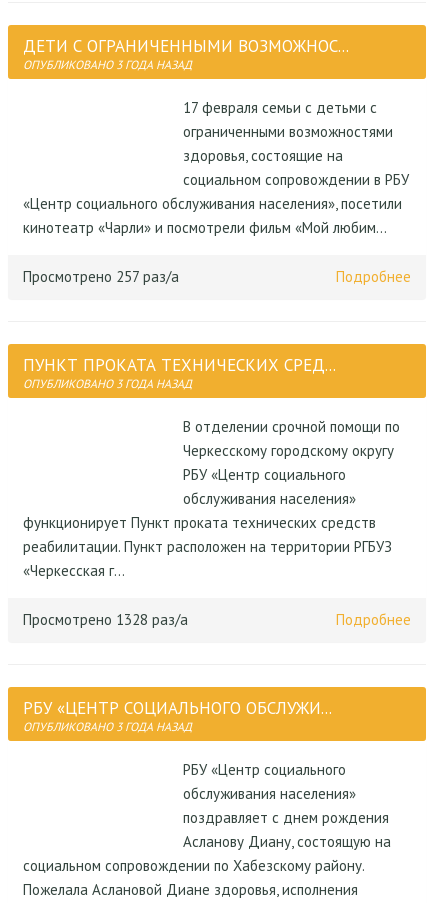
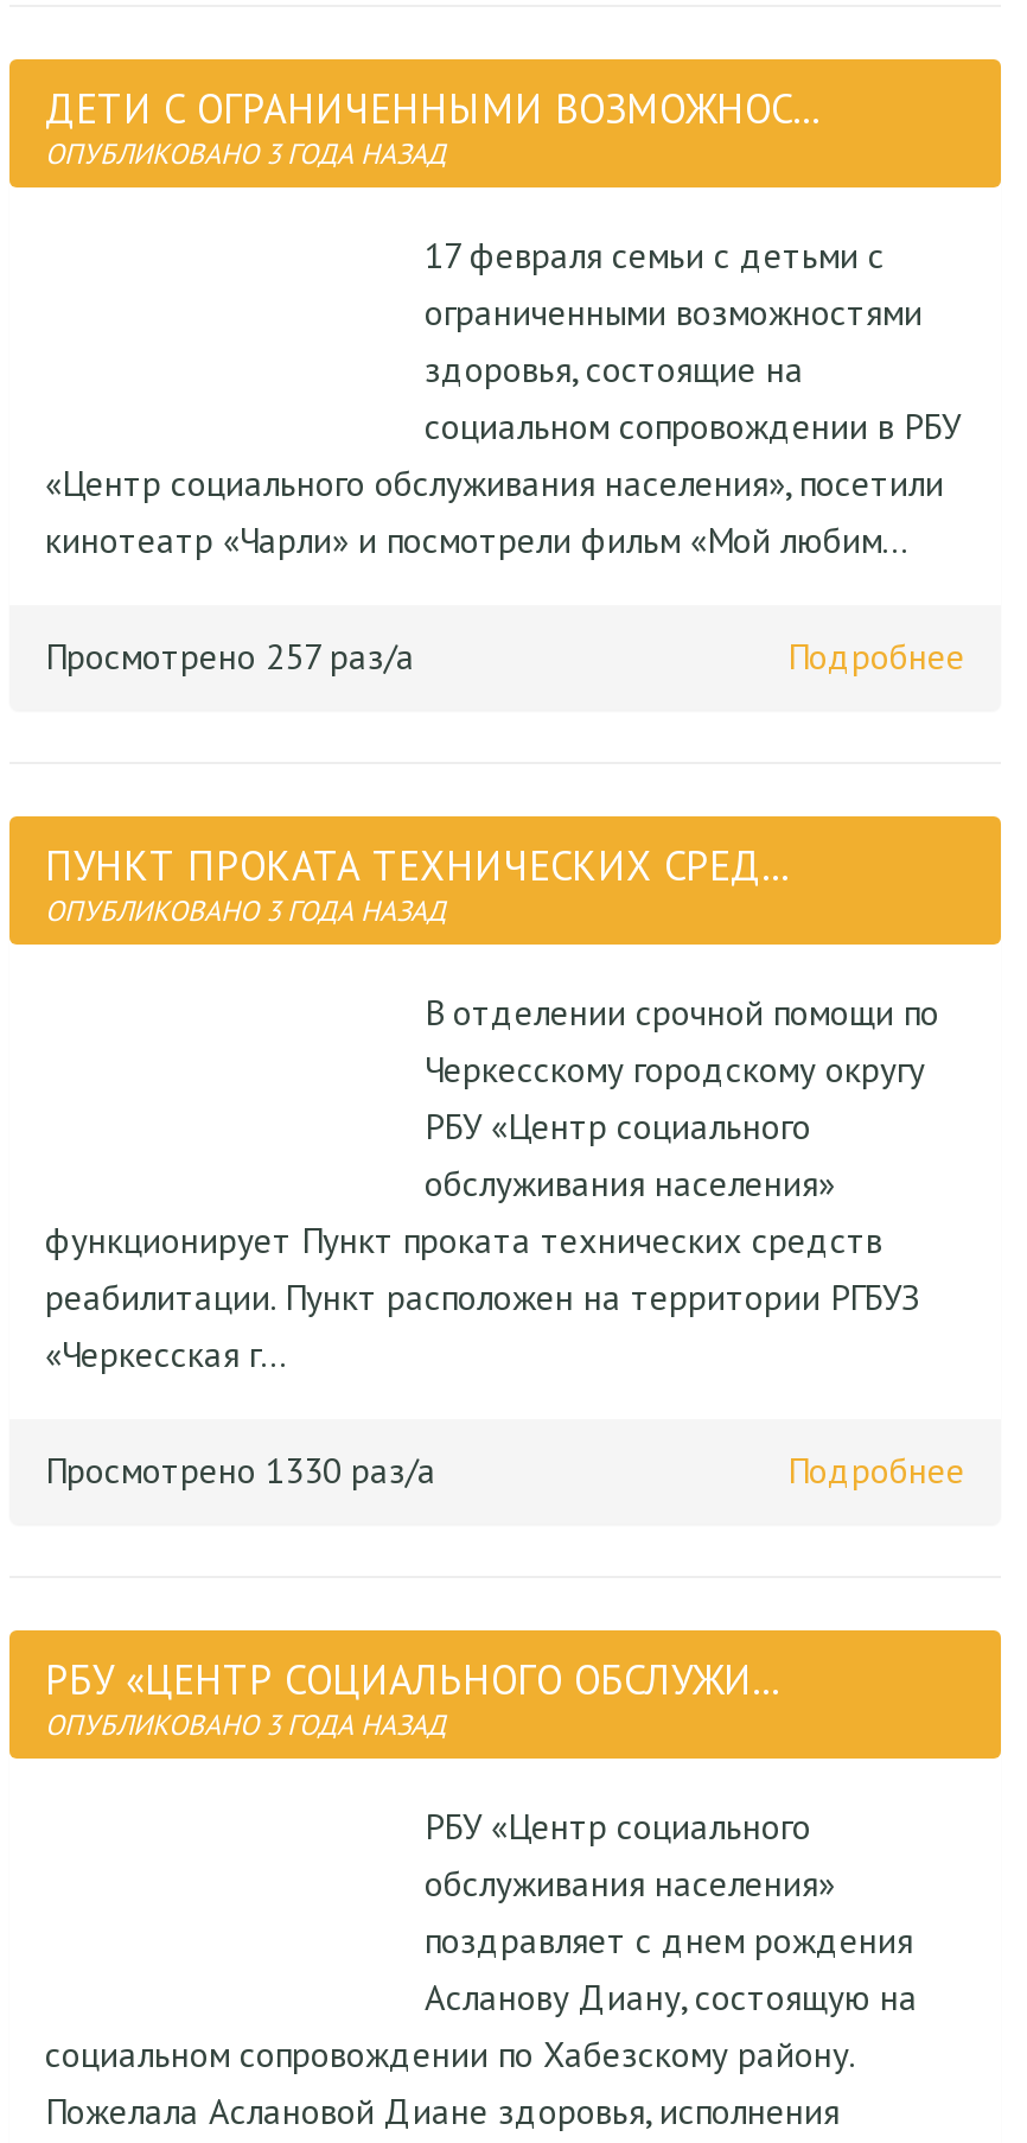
- Просмотрено 1328 раз/а
+ Просмотрено 1330 раз/а
